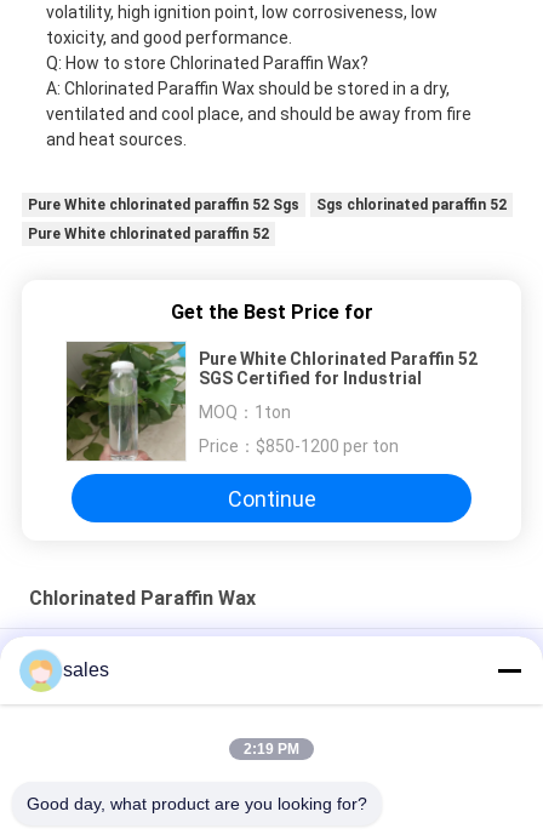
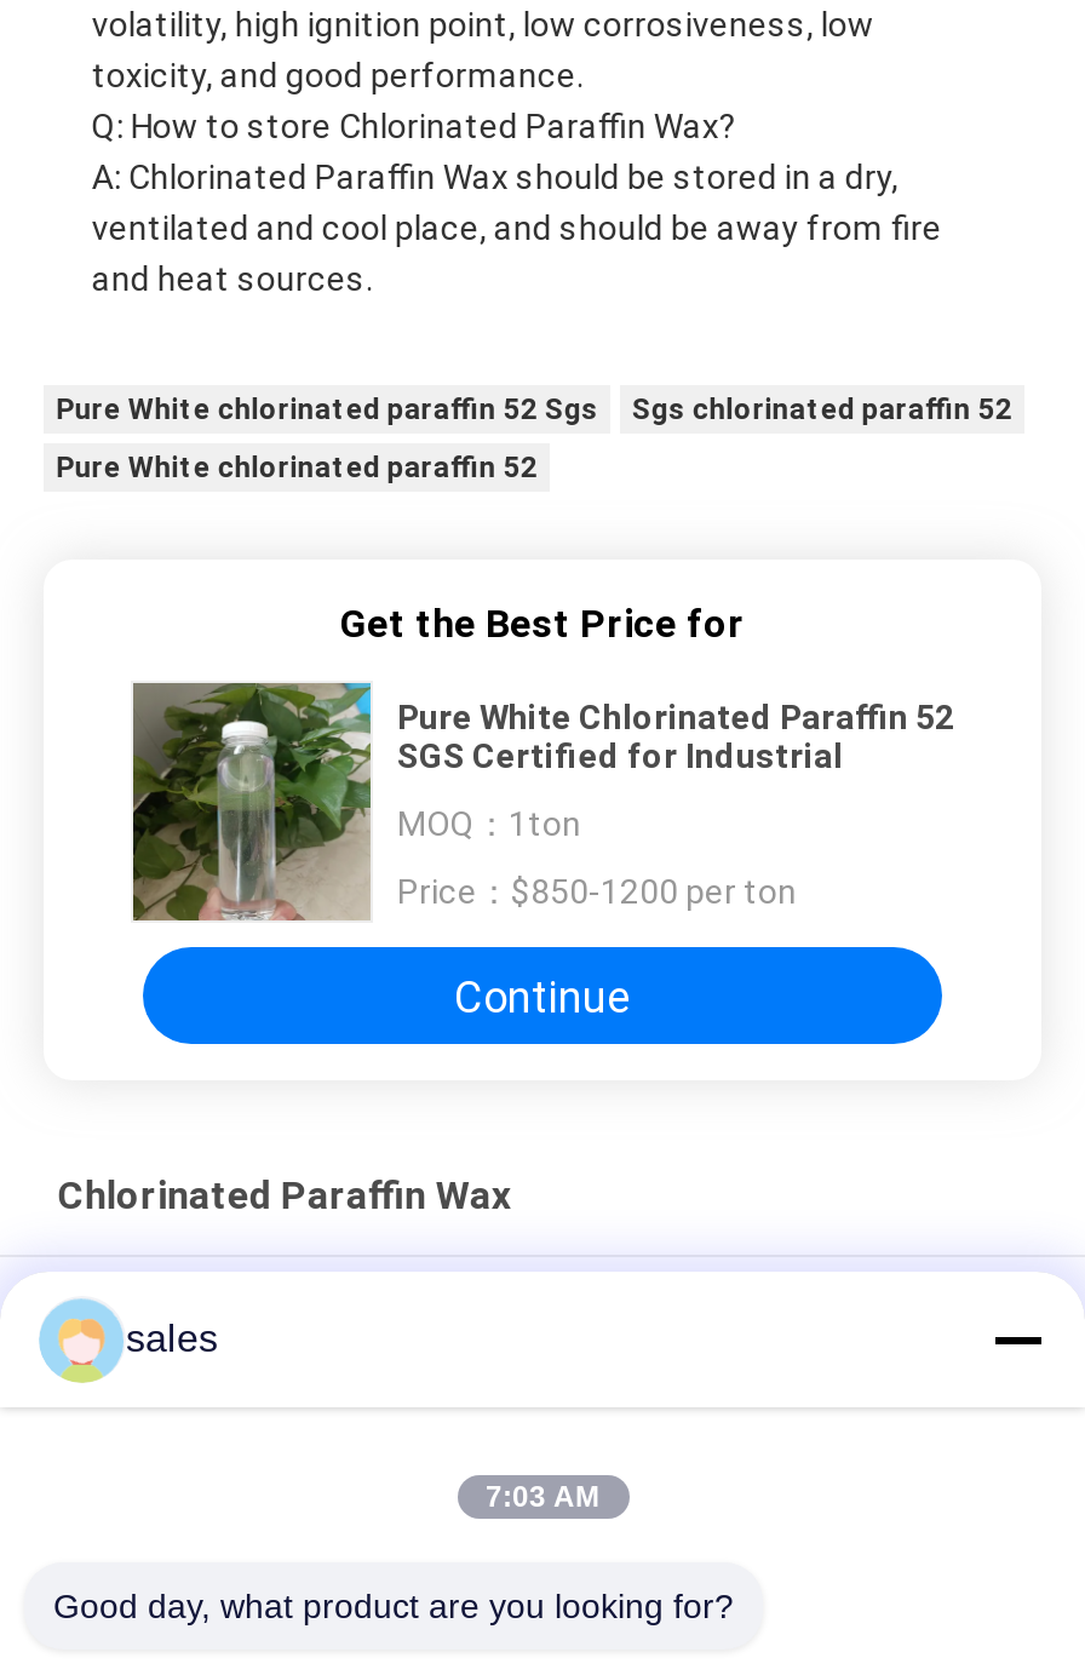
- 2:19 PM
+ 7:03 AM
